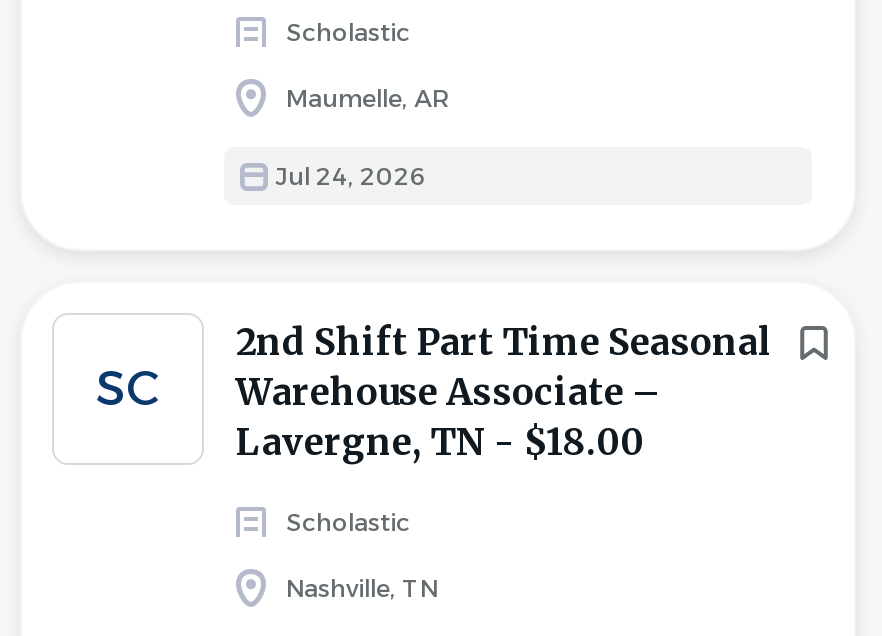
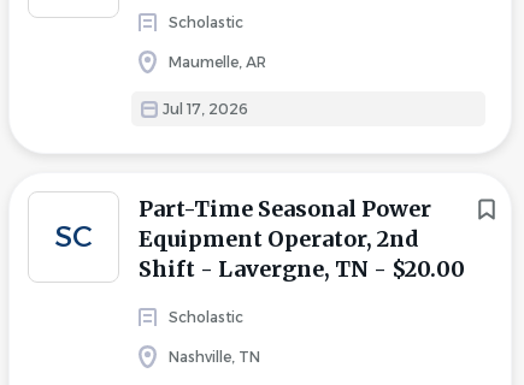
- Jul 24, 2026
+ Jul 17, 2026

- 2nd Shift Part Time Seasonal
- Warehouse Associate –
- Lavergne, TN - $18.00
+ Part-Time Seasonal Power
+ Equipment Operator, 2nd
+ Shift - Lavergne, TN - $20.00
